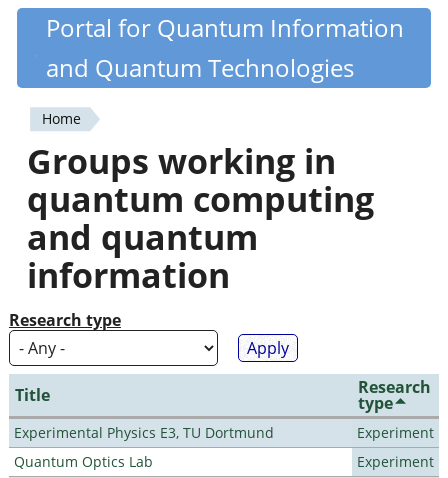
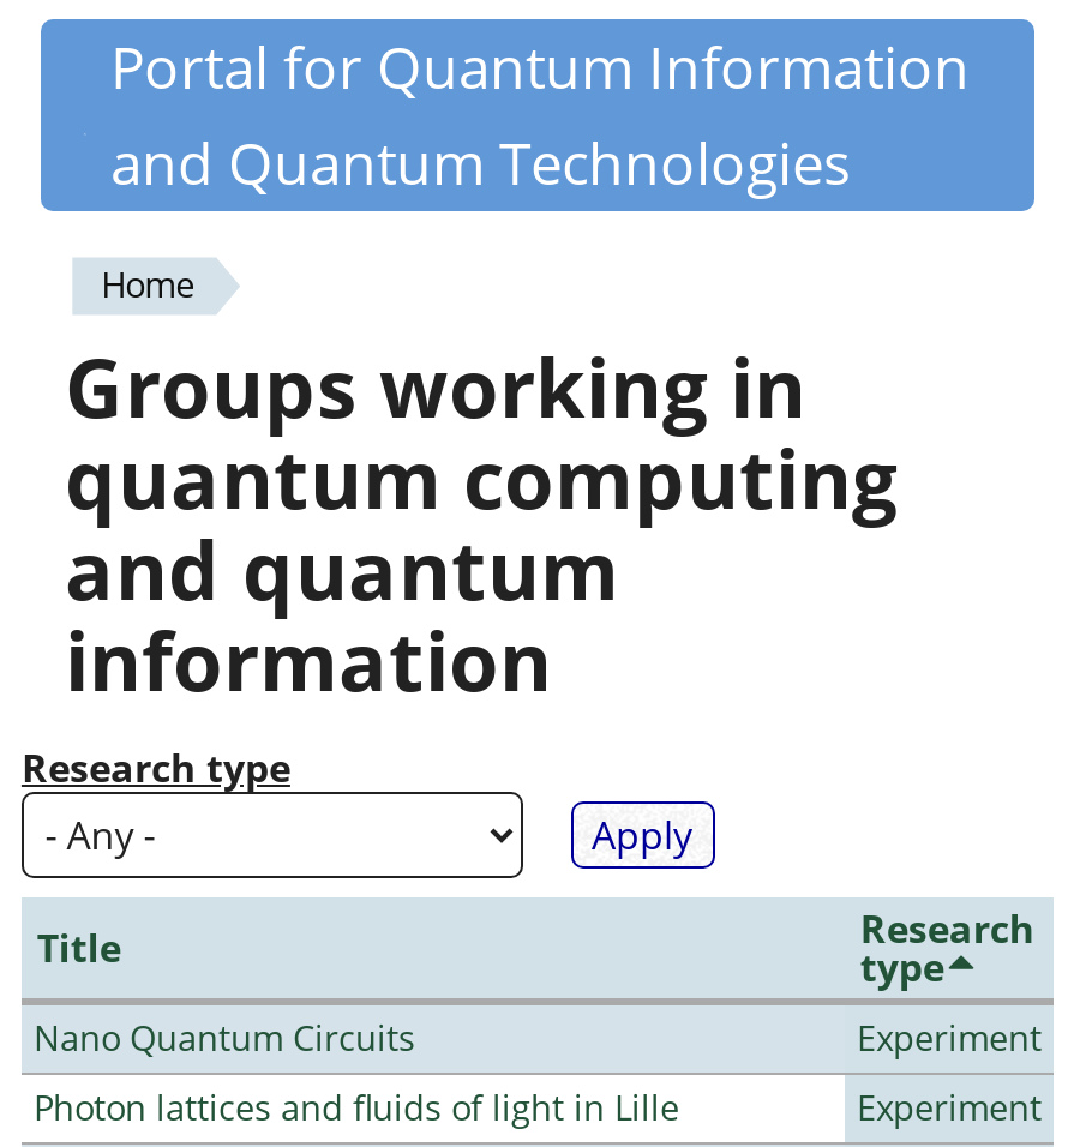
- Experimental Physics E3, TU Dortmund
+ Nano Quantum Circuits

- Quantum Optics Lab
+ Photon lattices and fluids of light in Lille
